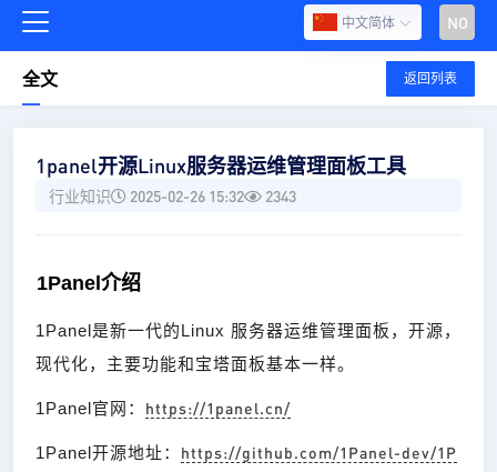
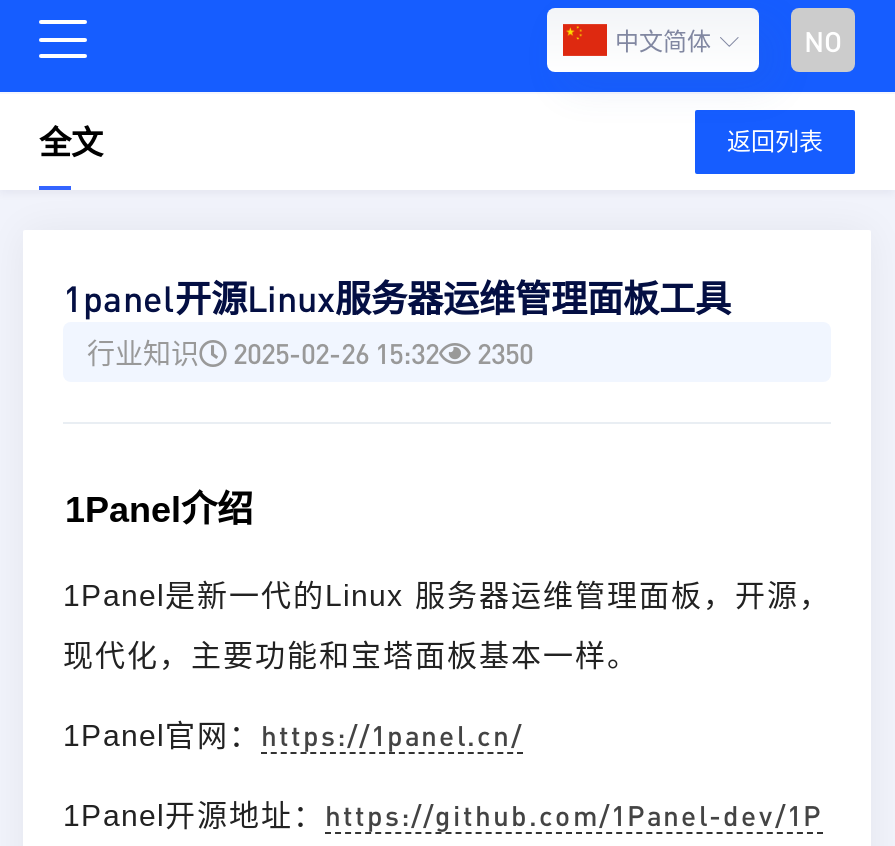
- 行业知识 2025-02-26 15:32 2343
+ 行业知识 2025-02-26 15:32 2350
